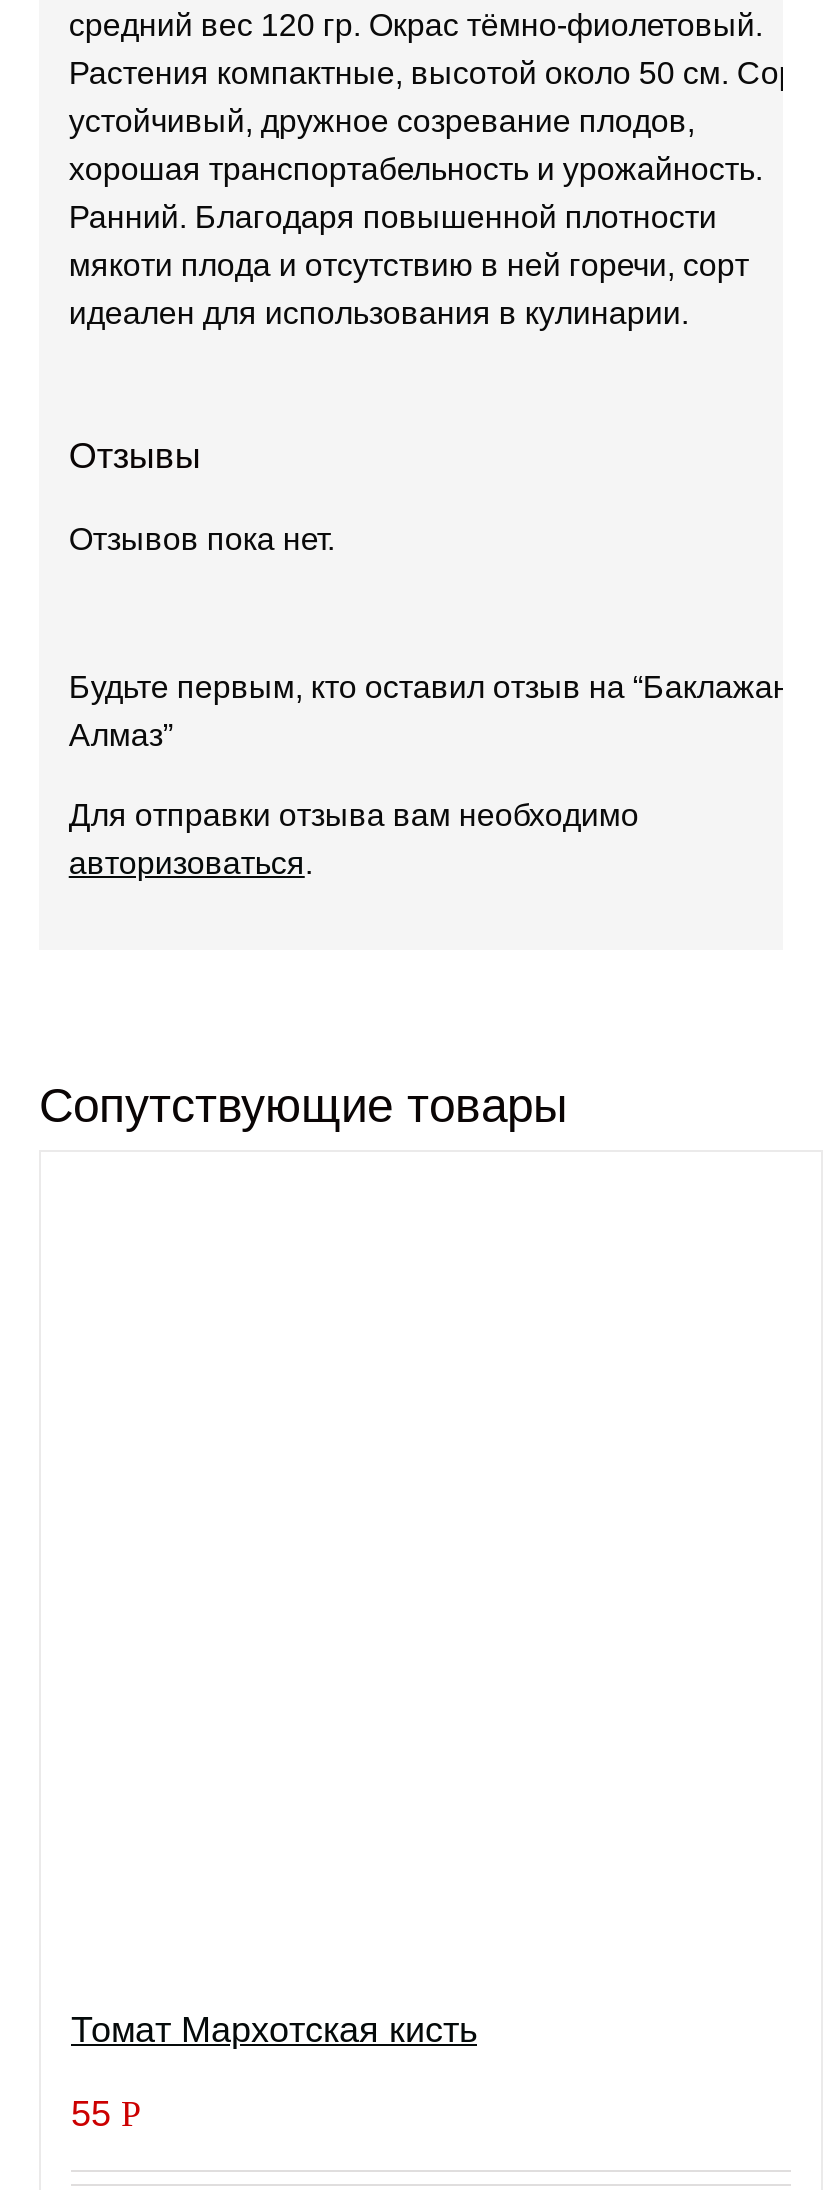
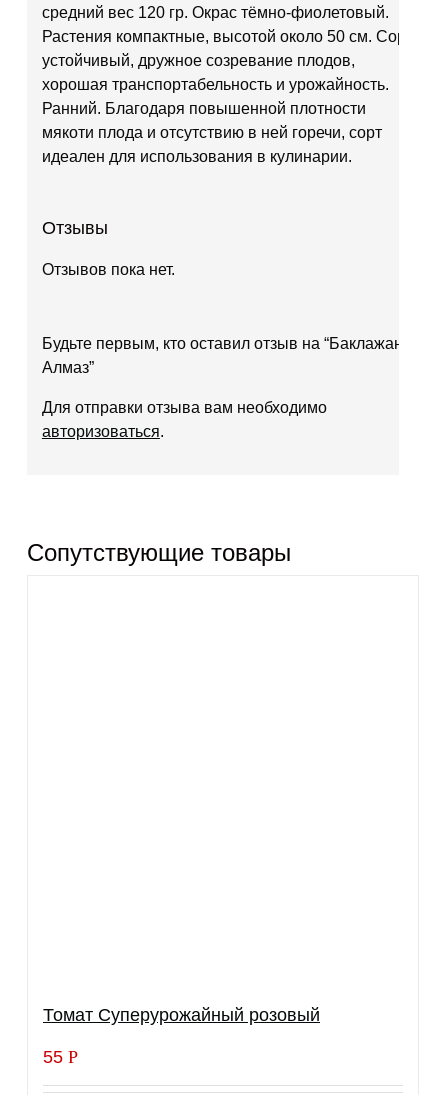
- Томат Мархотская кисть
+ Томат Суперурожайный розовый
